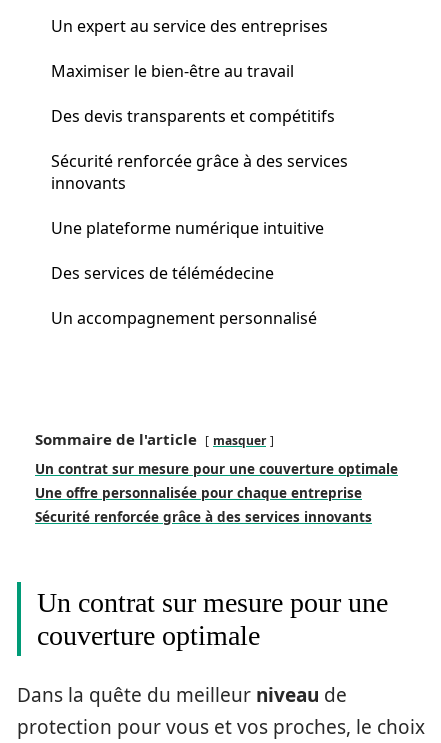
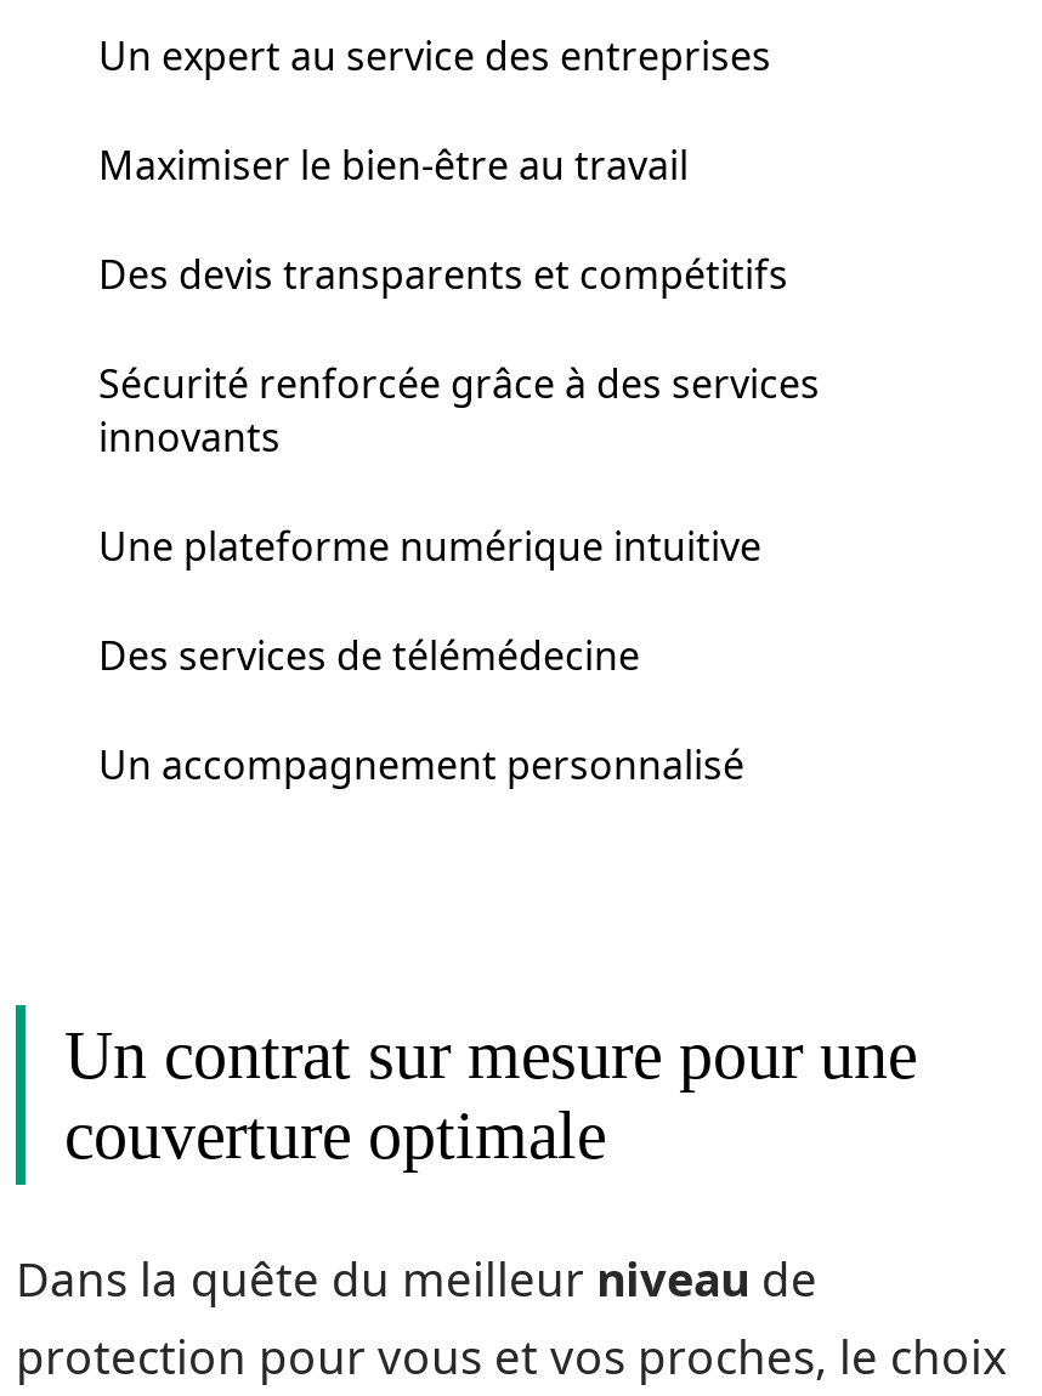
- Sommaire de l'article
- masquer
- Un contrat sur mesure pour une couverture optimale
- Une offre personnalisée pour chaque entreprise
- Sécurité renforcée grâce à des services innovants
